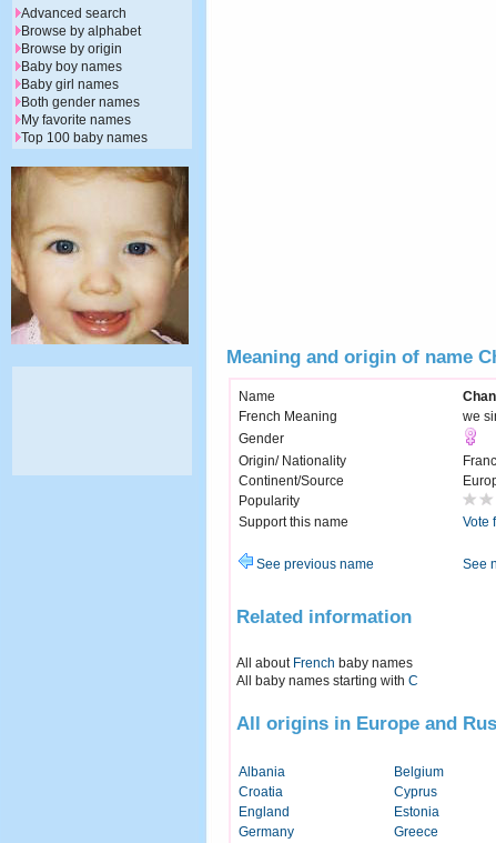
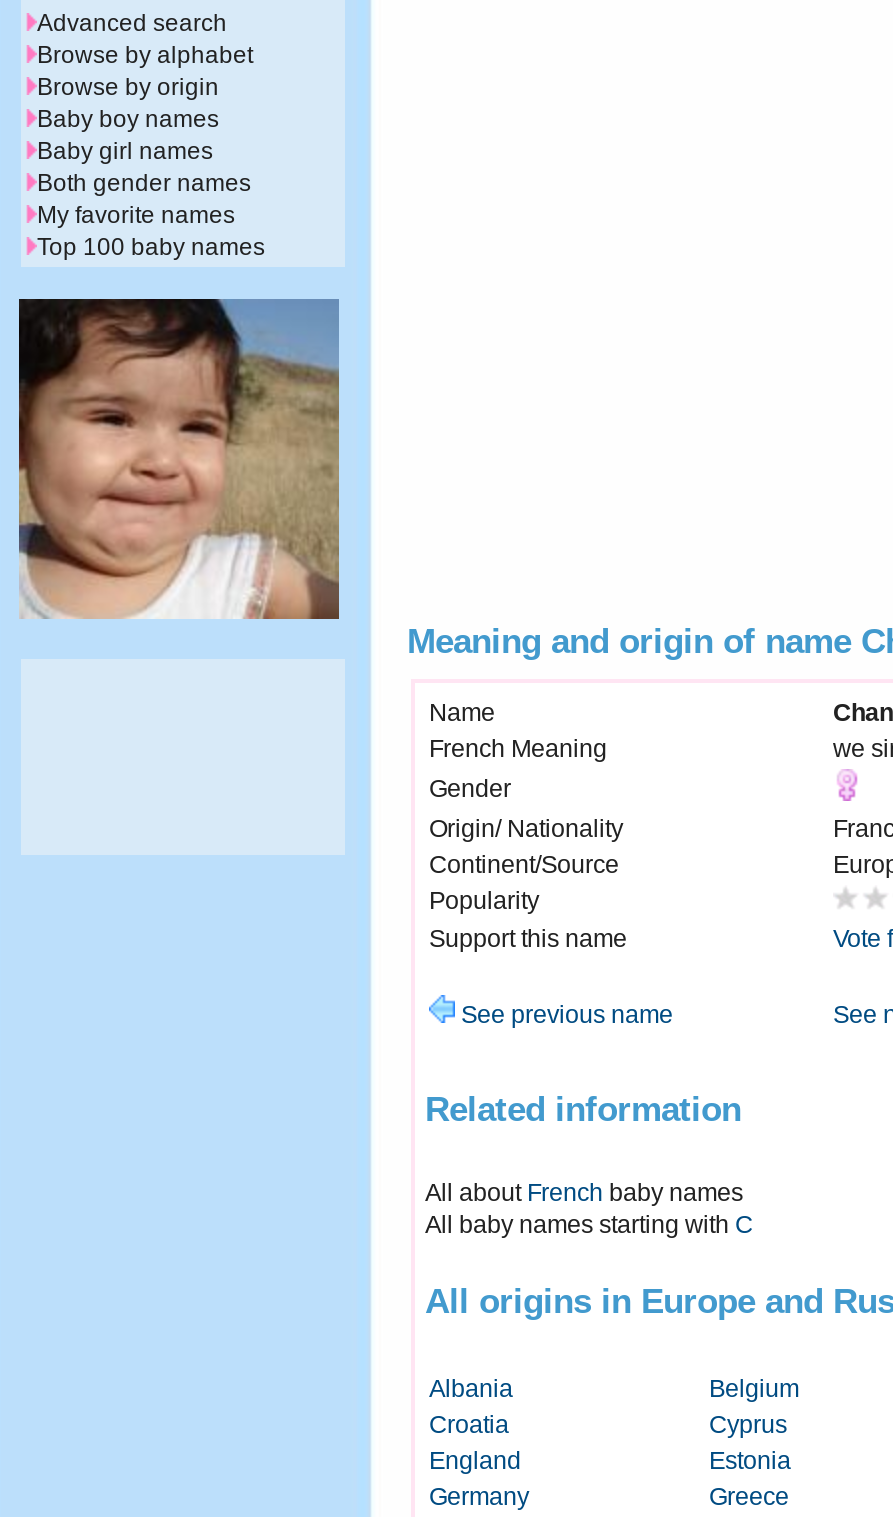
- [image]
+ [image]
